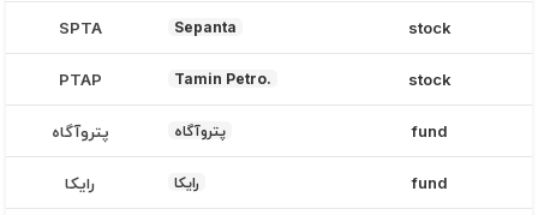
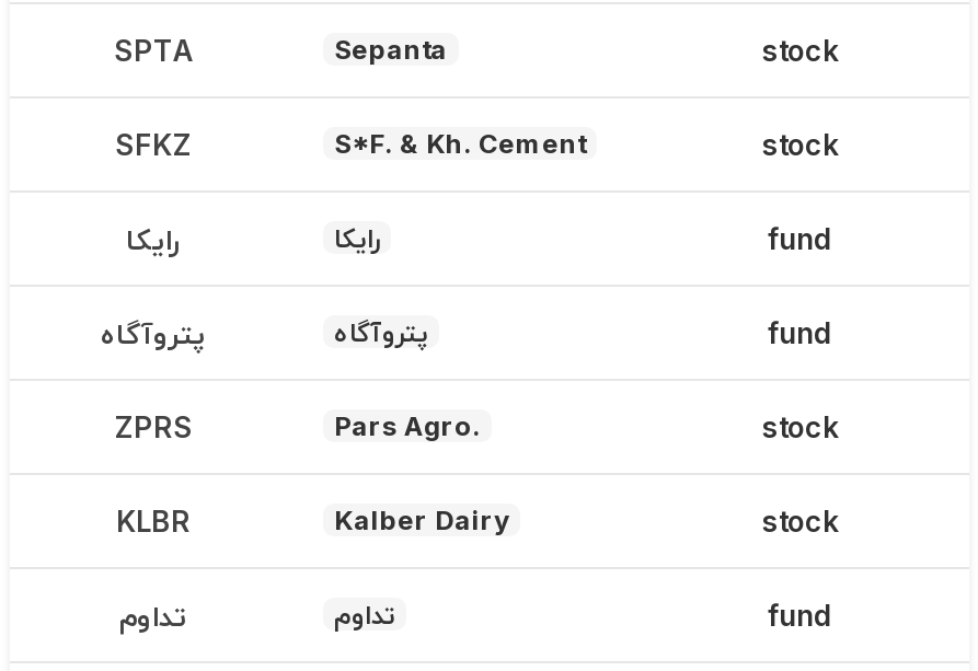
- PTAP
- Tamin Petro.
+ SFKZ
+ S*F. & Kh. Cement

+ رایکا
+ رایکا
+ fund

- رایکا
- رایکا
+ ZPRS
+ Pars Agro.
+ stock
+ KLBR
+ Kalber Dairy
+ stock
+ تداوم
+ تداوم
